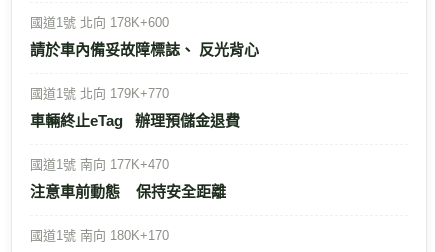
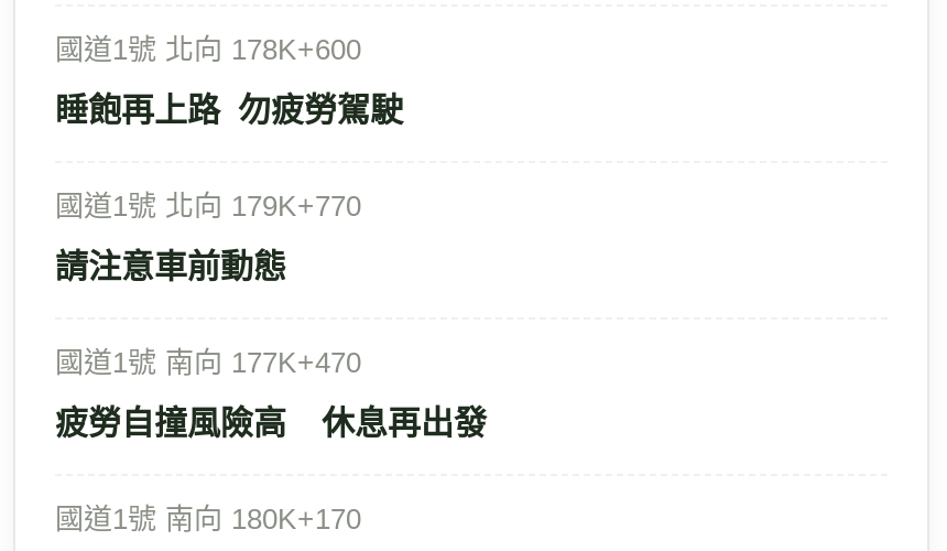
- 請於車內備妥故障標誌、 反光背心
+ 睡飽再上路 勿疲勞駕駛

- 車輛終止eTag 辦理預儲金退費
+ 請注意車前動態

- 注意車前動態 保持安全距離
+ 疲勞自撞風險高 休息再出發
